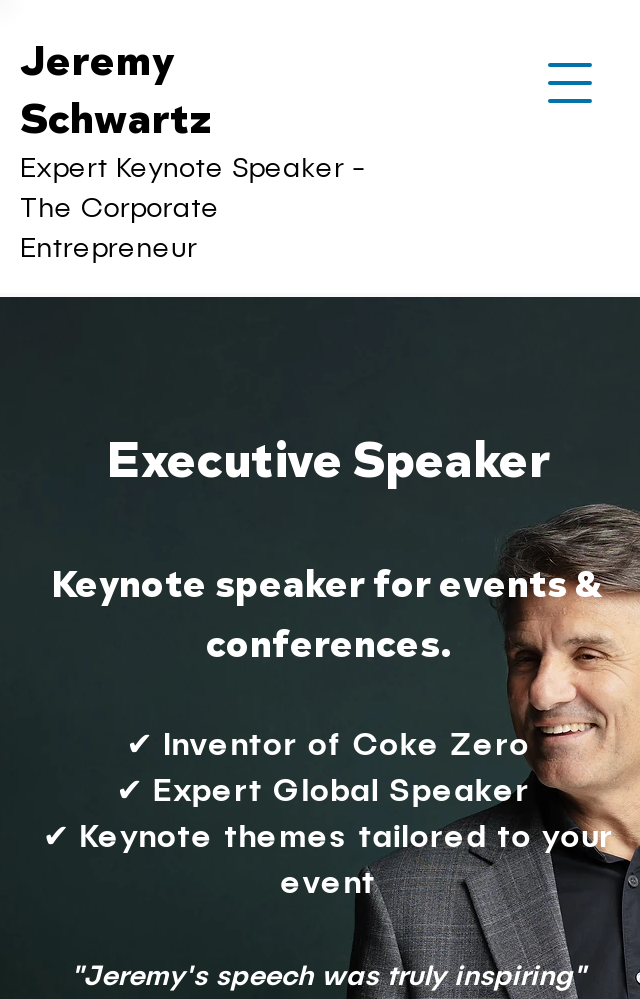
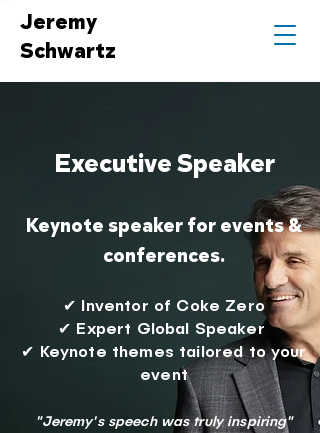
- Expert Keynote Speaker -
- The Corporate
- Entrepreneur
